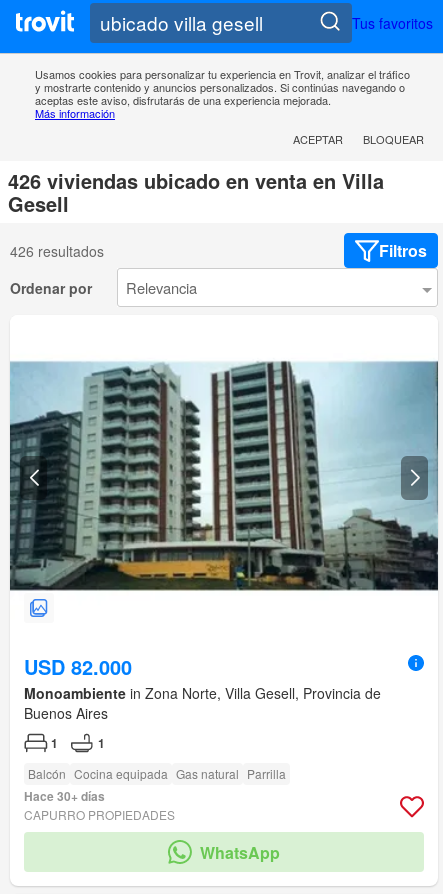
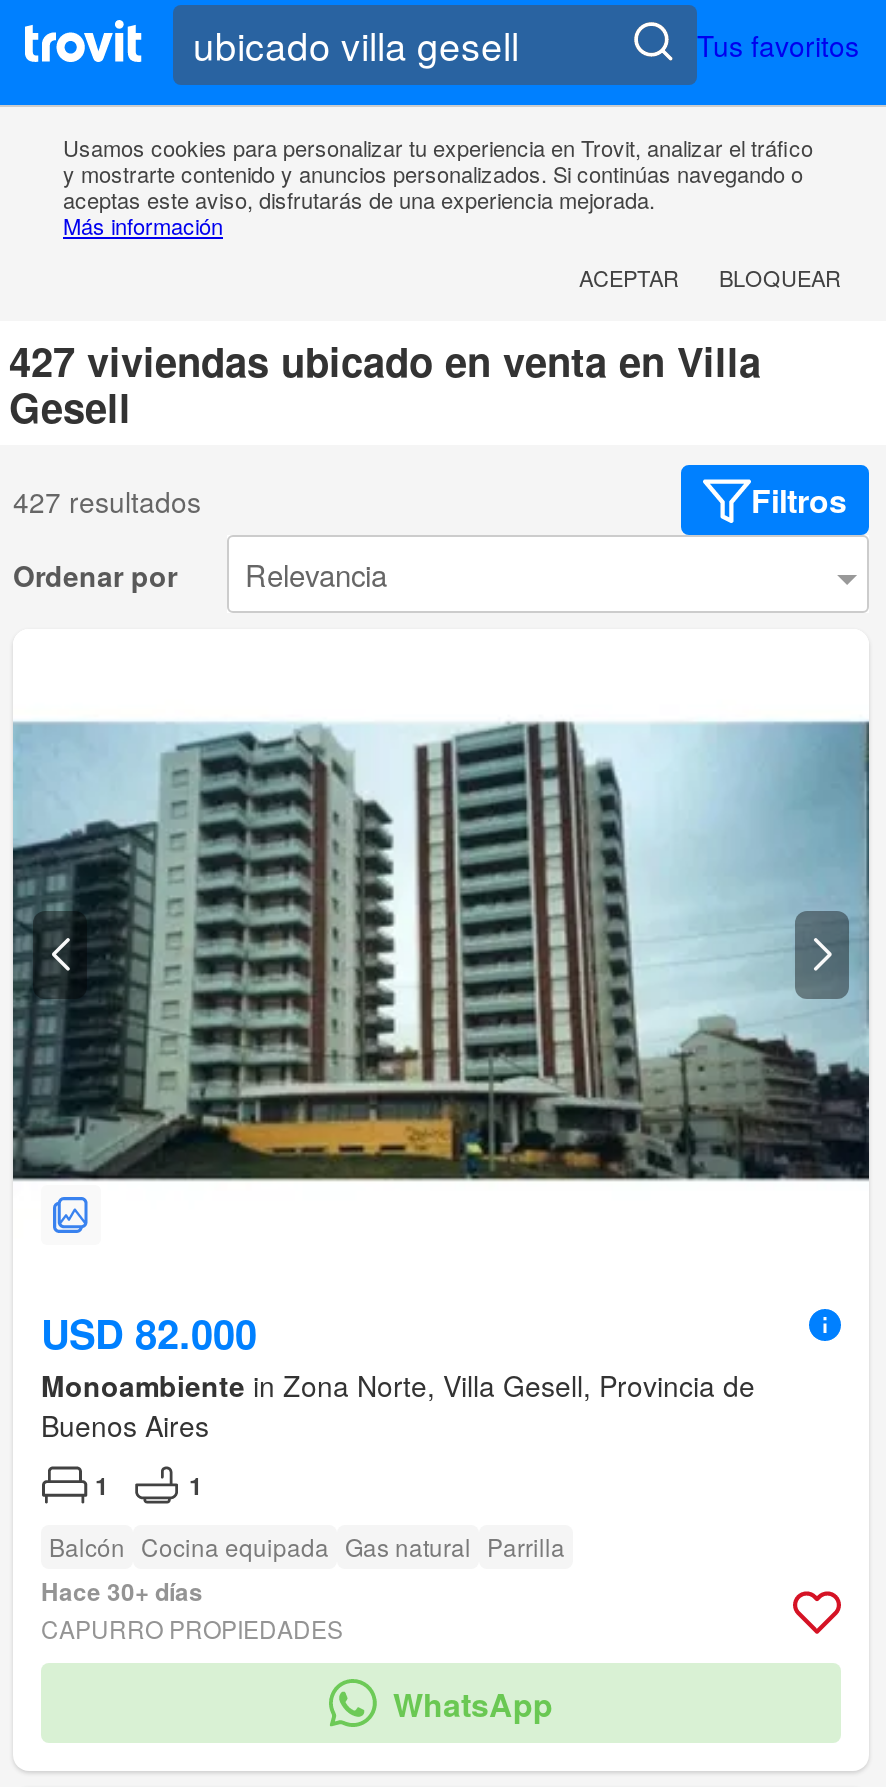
- 426 viviendas ubicado en venta en Villa
+ 427 viviendas ubicado en venta en Villa

- 426 resultados
+ 427 resultados
